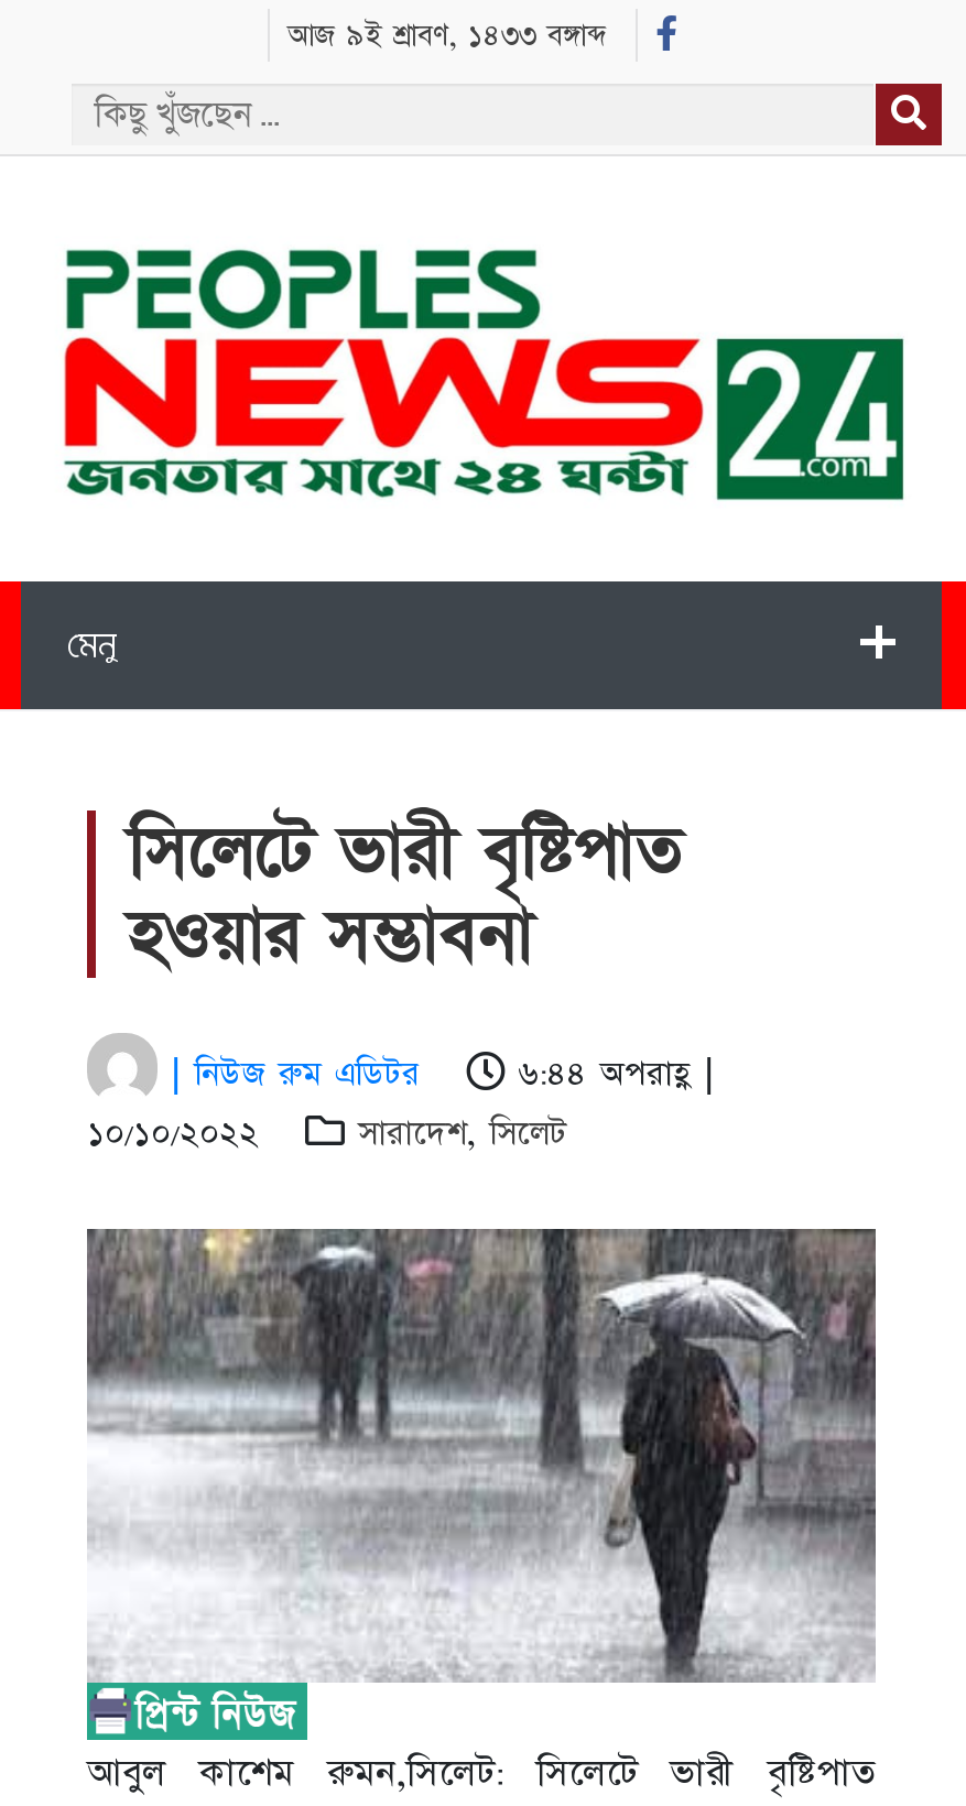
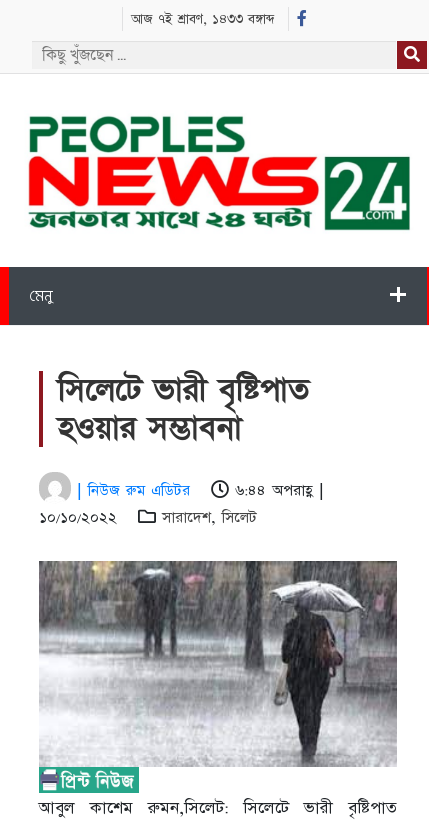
- আজ ৯ই শ্রাবণ, ১৪৩৩ বঙ্গাব্দ
+ আজ ৭ই শ্রাবণ, ১৪৩৩ বঙ্গাব্দ
